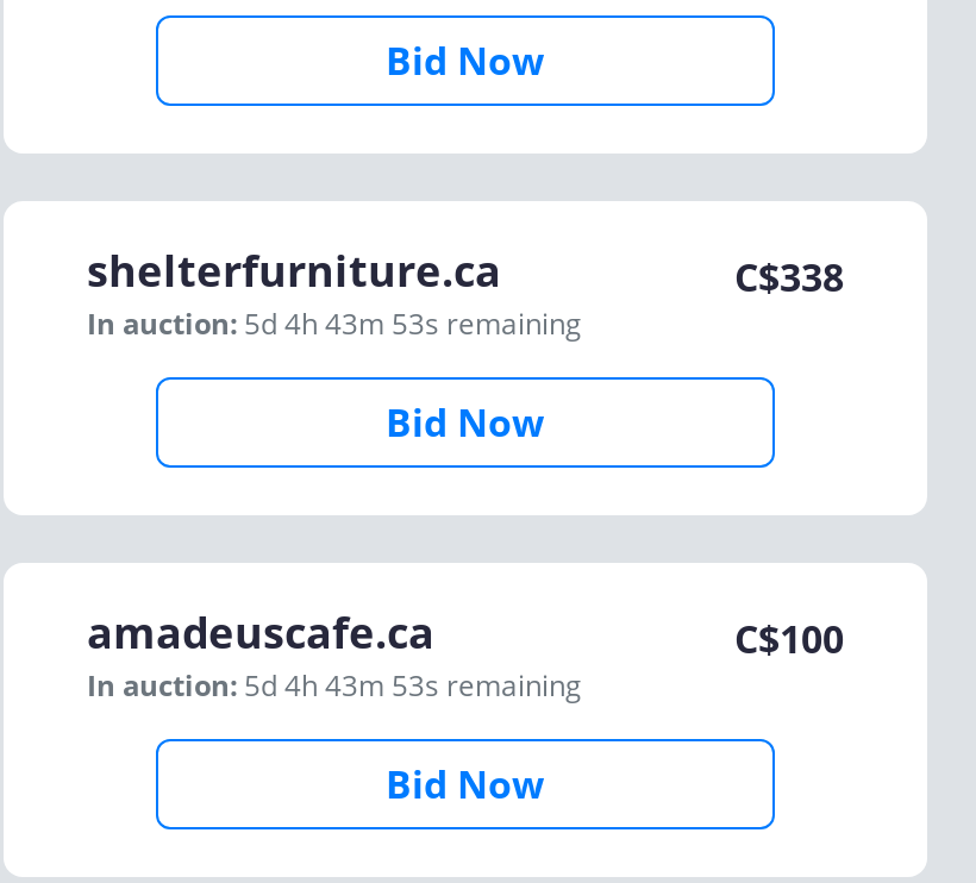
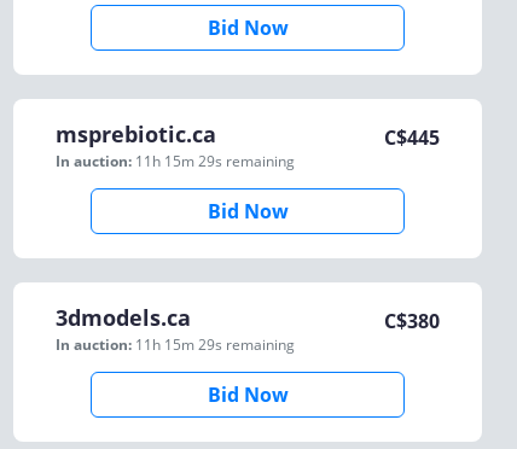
- shelterfurniture.ca
- In auction: 5d 4h 43m 53s remaining
+ msprebiotic.ca
+ In auction: 11h 15m 29s remaining

- C$338
+ C$445

- amadeuscafe.ca
- In auction: 5d 4h 43m 53s remaining
+ 3dmodels.ca
+ In auction: 11h 15m 29s remaining

- C$100
+ C$380
